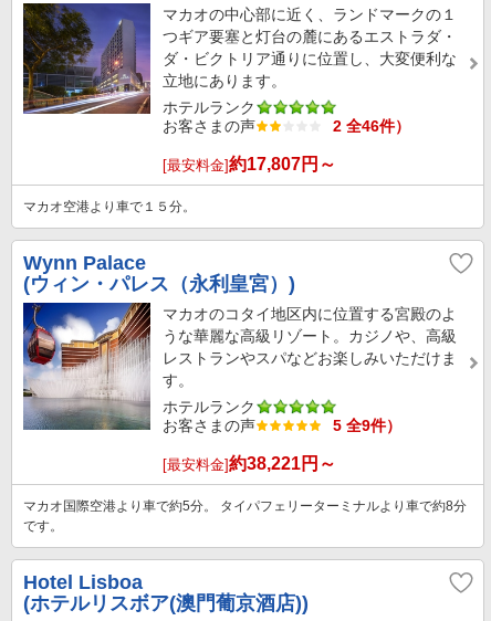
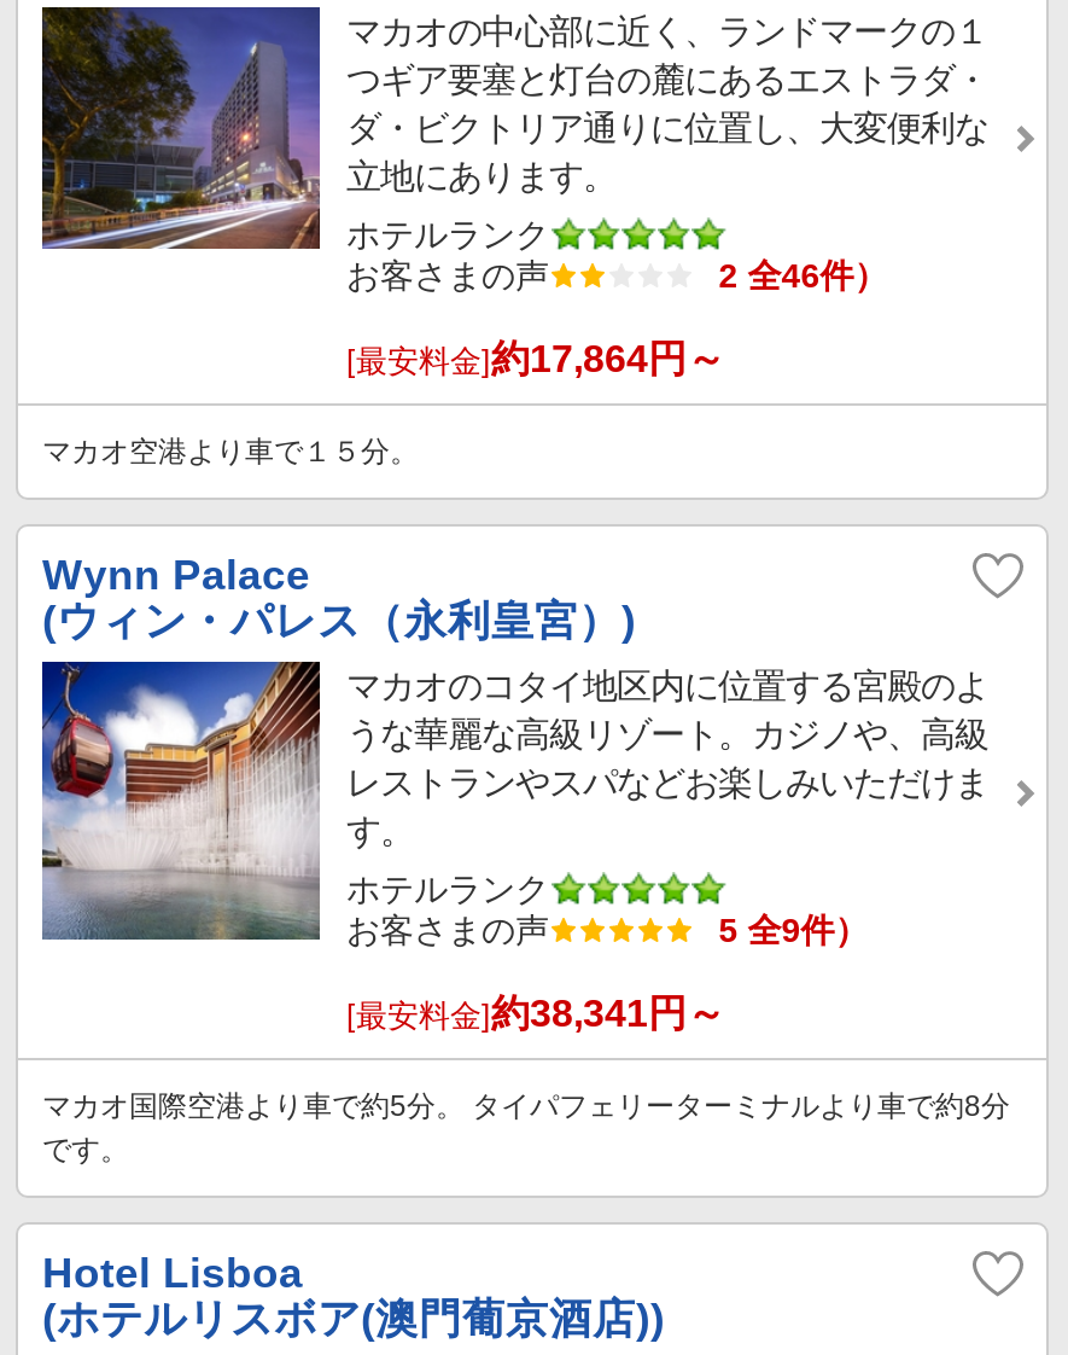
- [最安料金]約17,807円～
+ [最安料金]約17,864円～

- [最安料金]約38,221円～
+ [最安料金]約38,341円～
